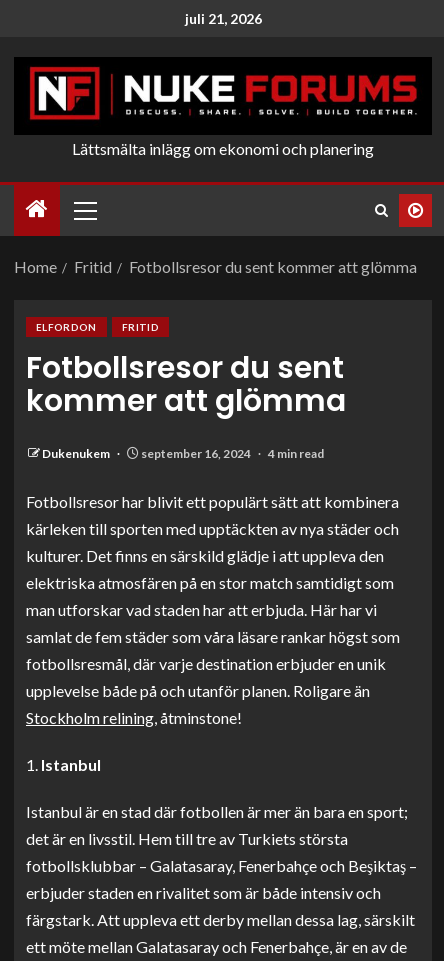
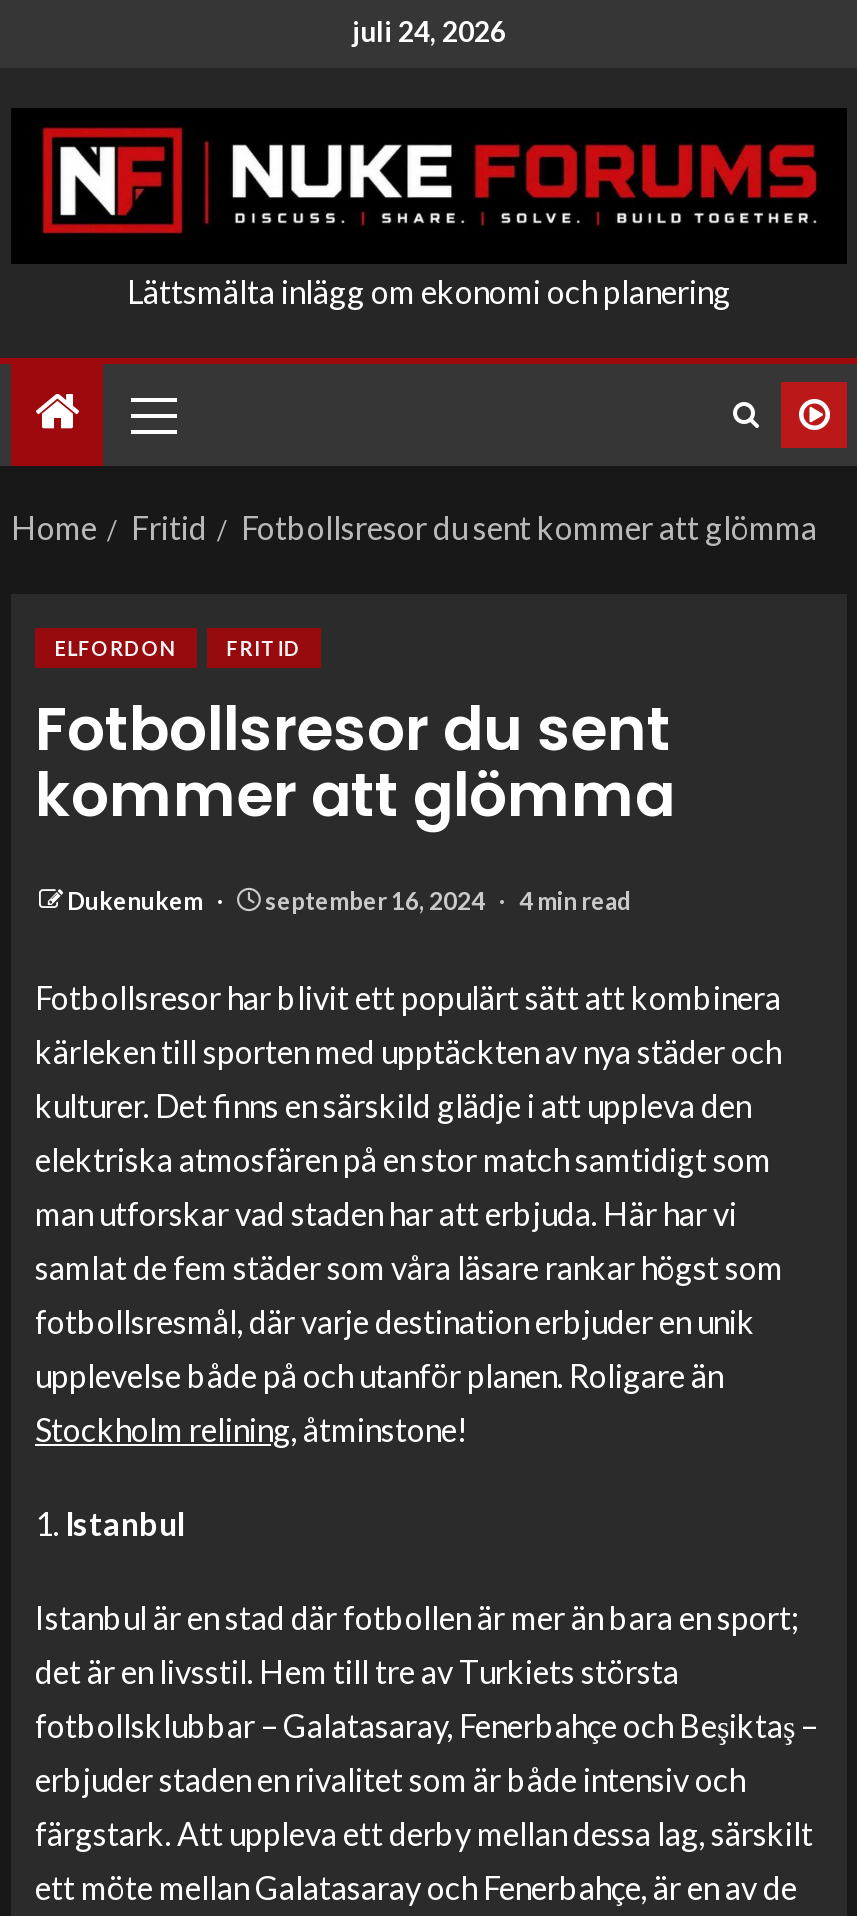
- juli 21, 2026
+ juli 24, 2026
